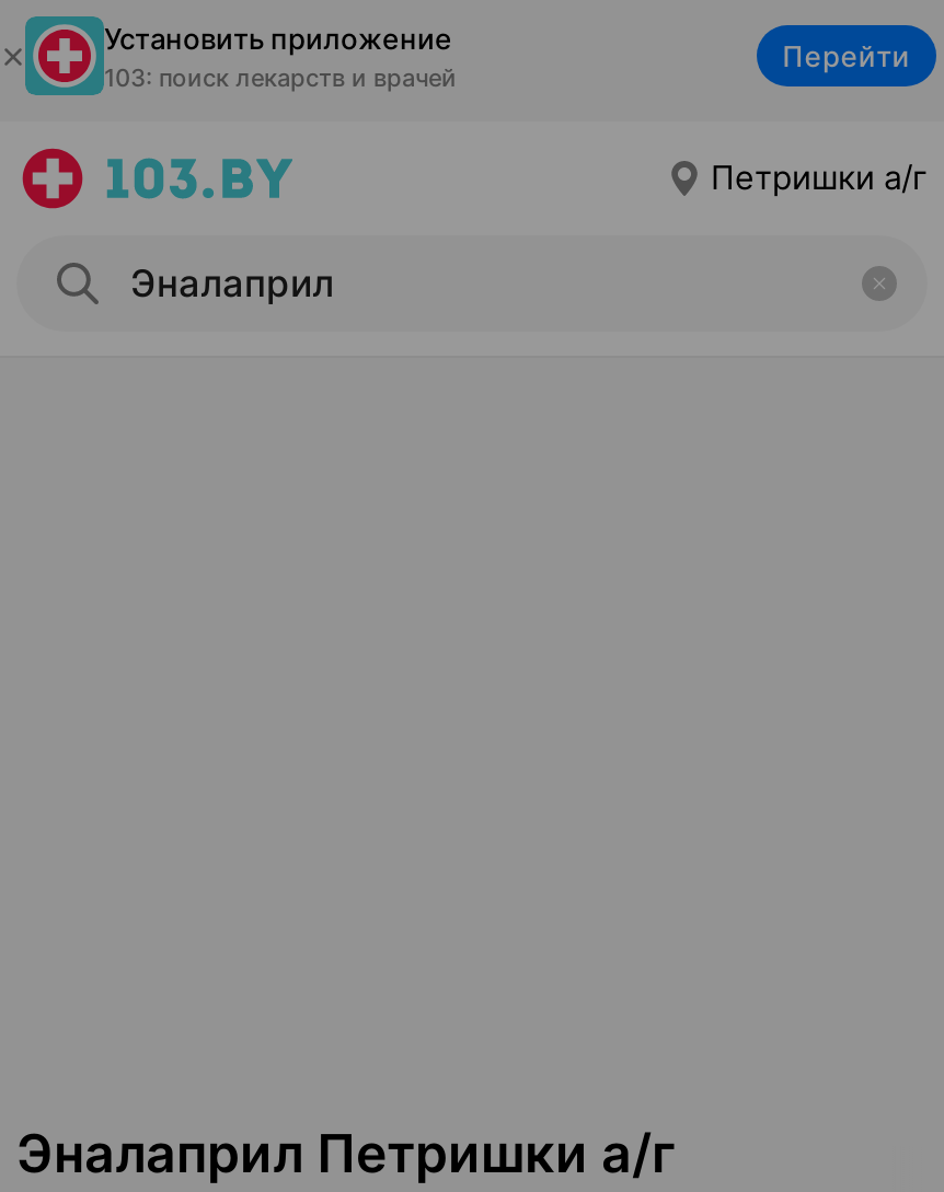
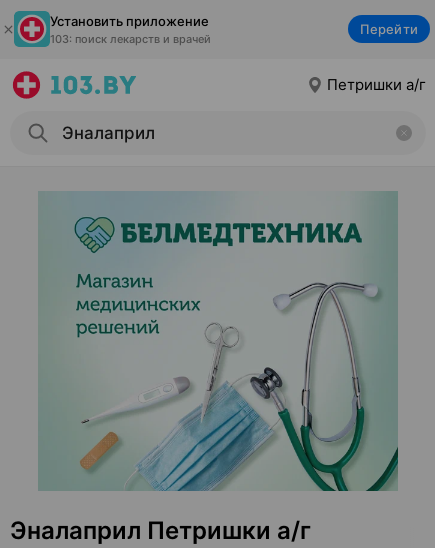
+ [image]
